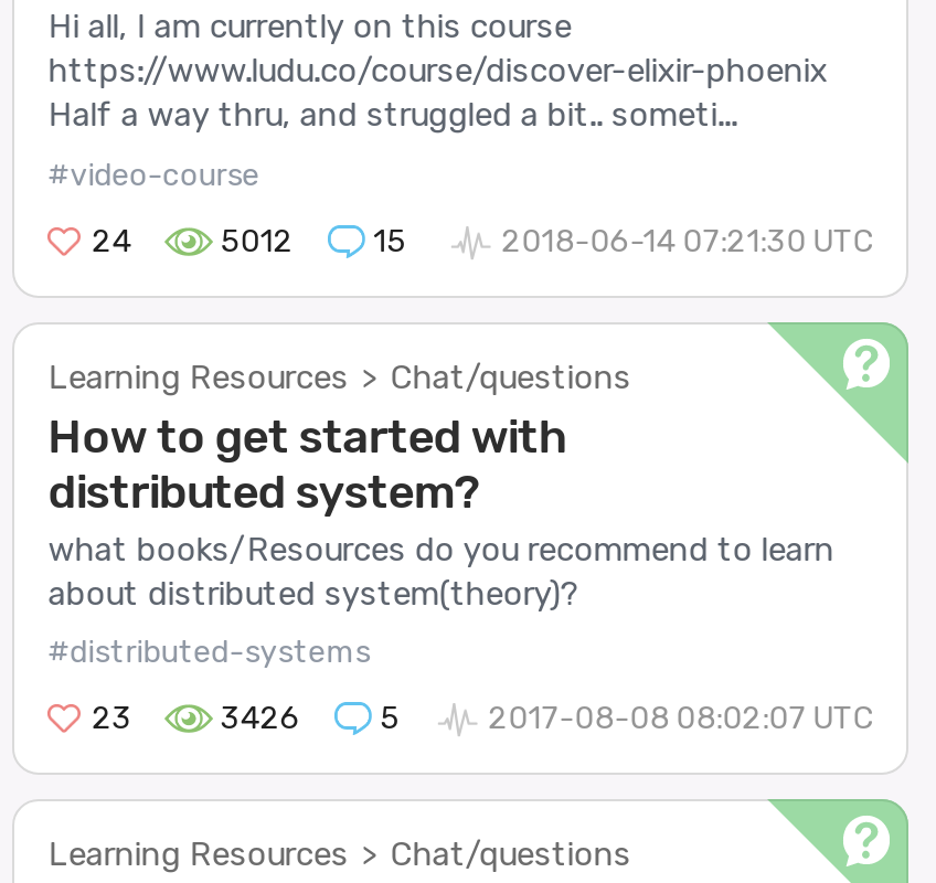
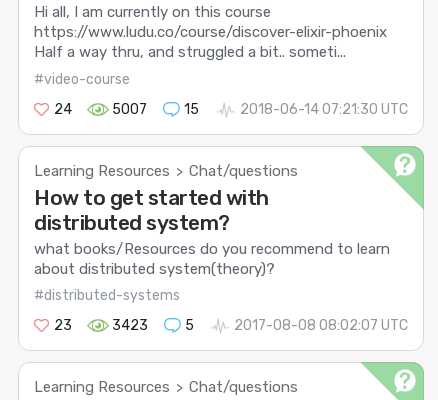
- 5012
+ 5007

- 3426
+ 3423
